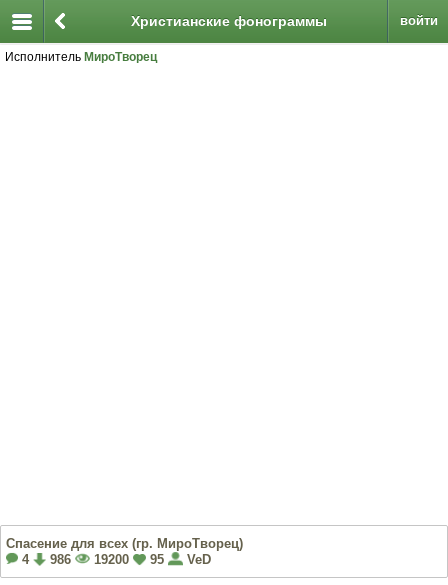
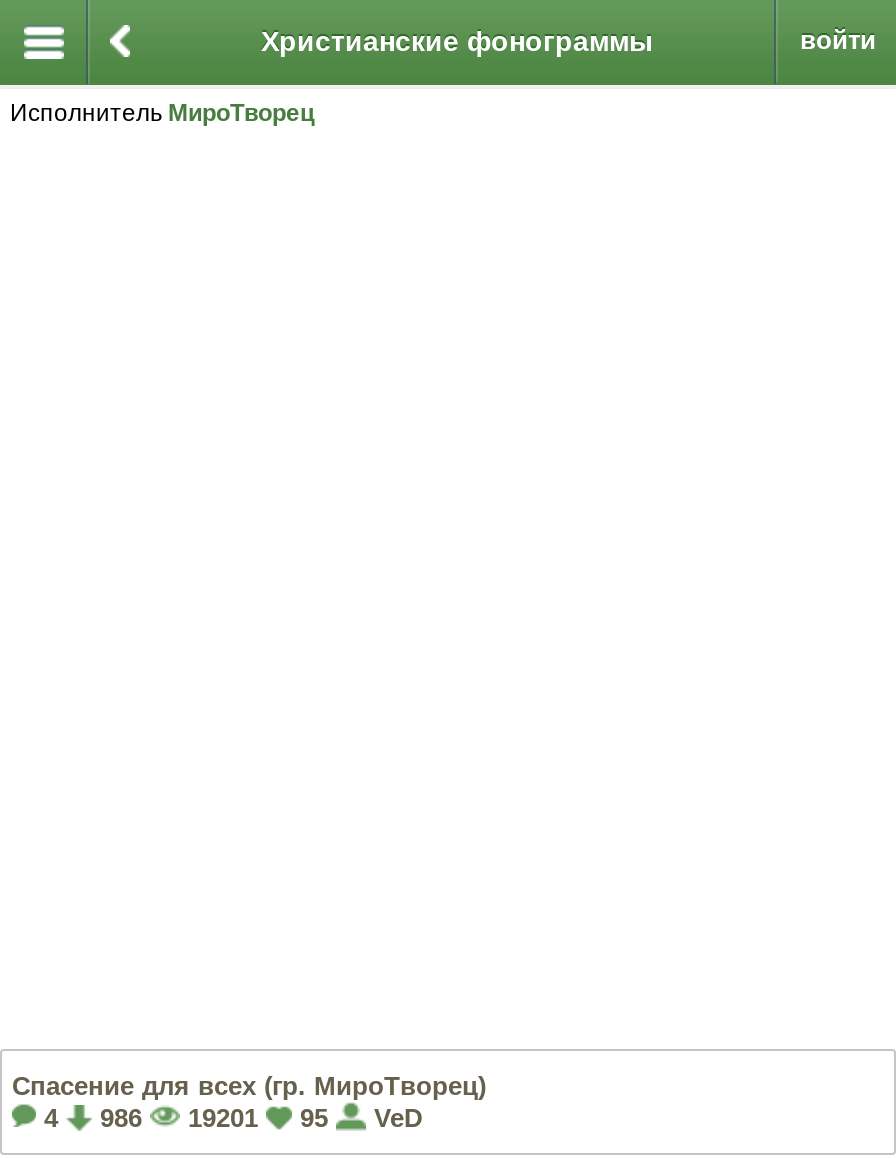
- 4 986 19200 95 VeD
+ 4 986 19201 95 VeD
